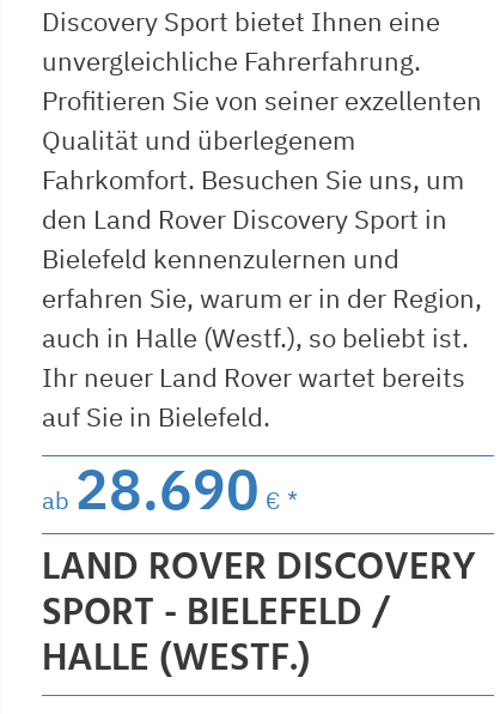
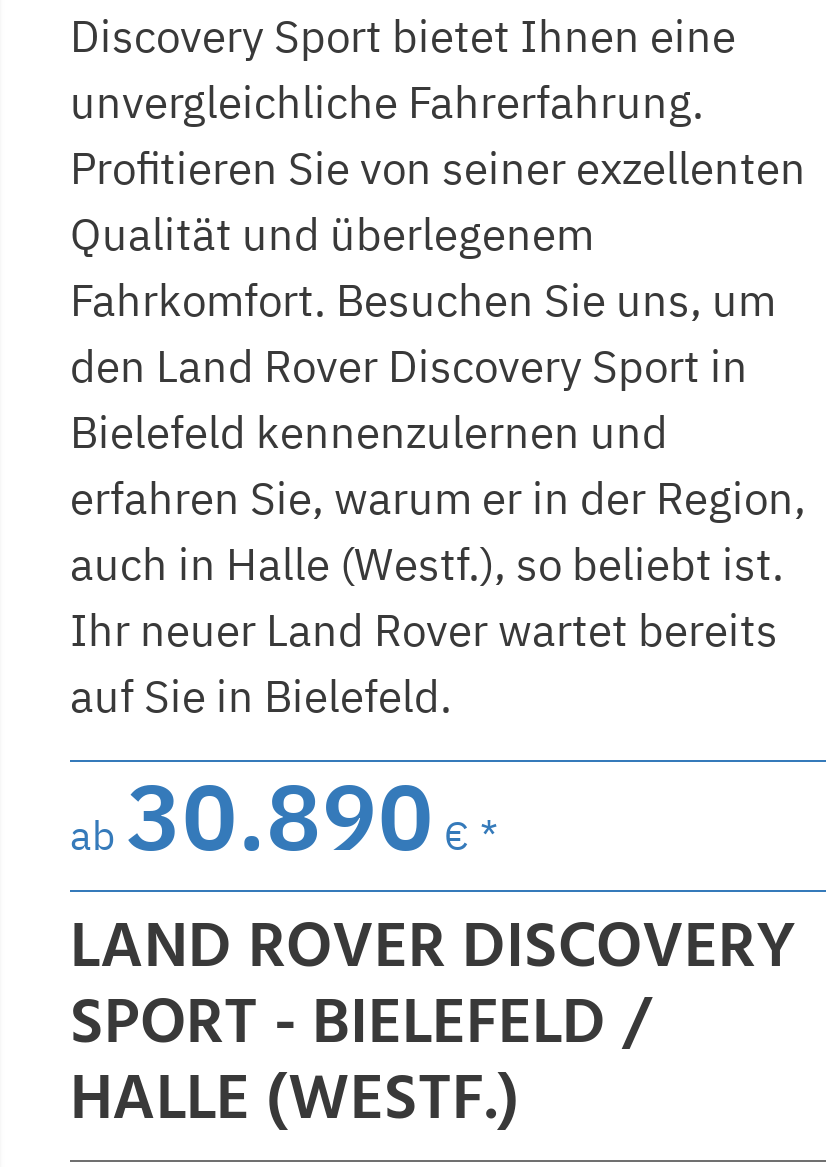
- ab28.690€ *
+ ab30.890€ *
